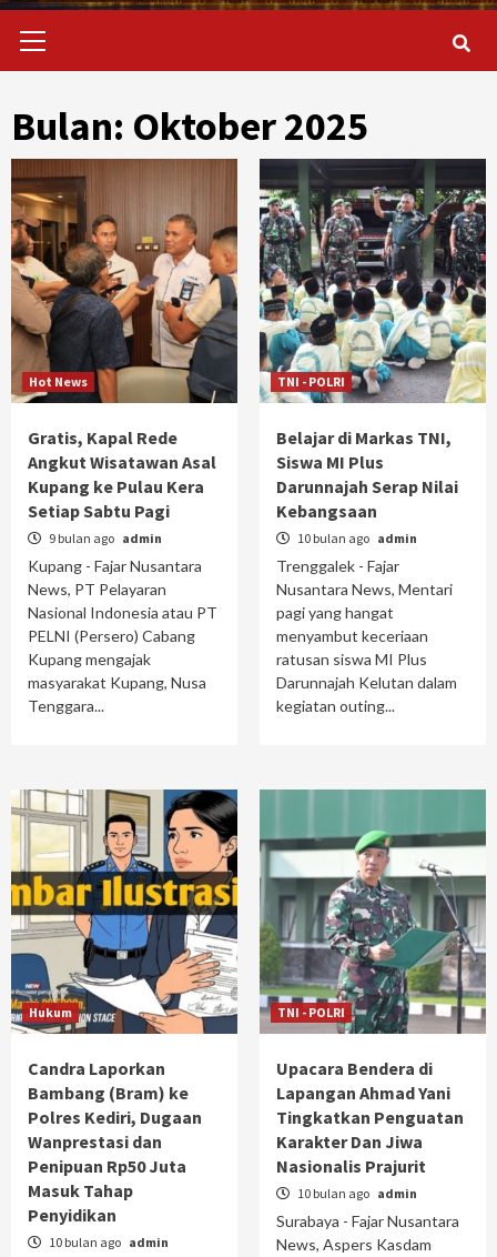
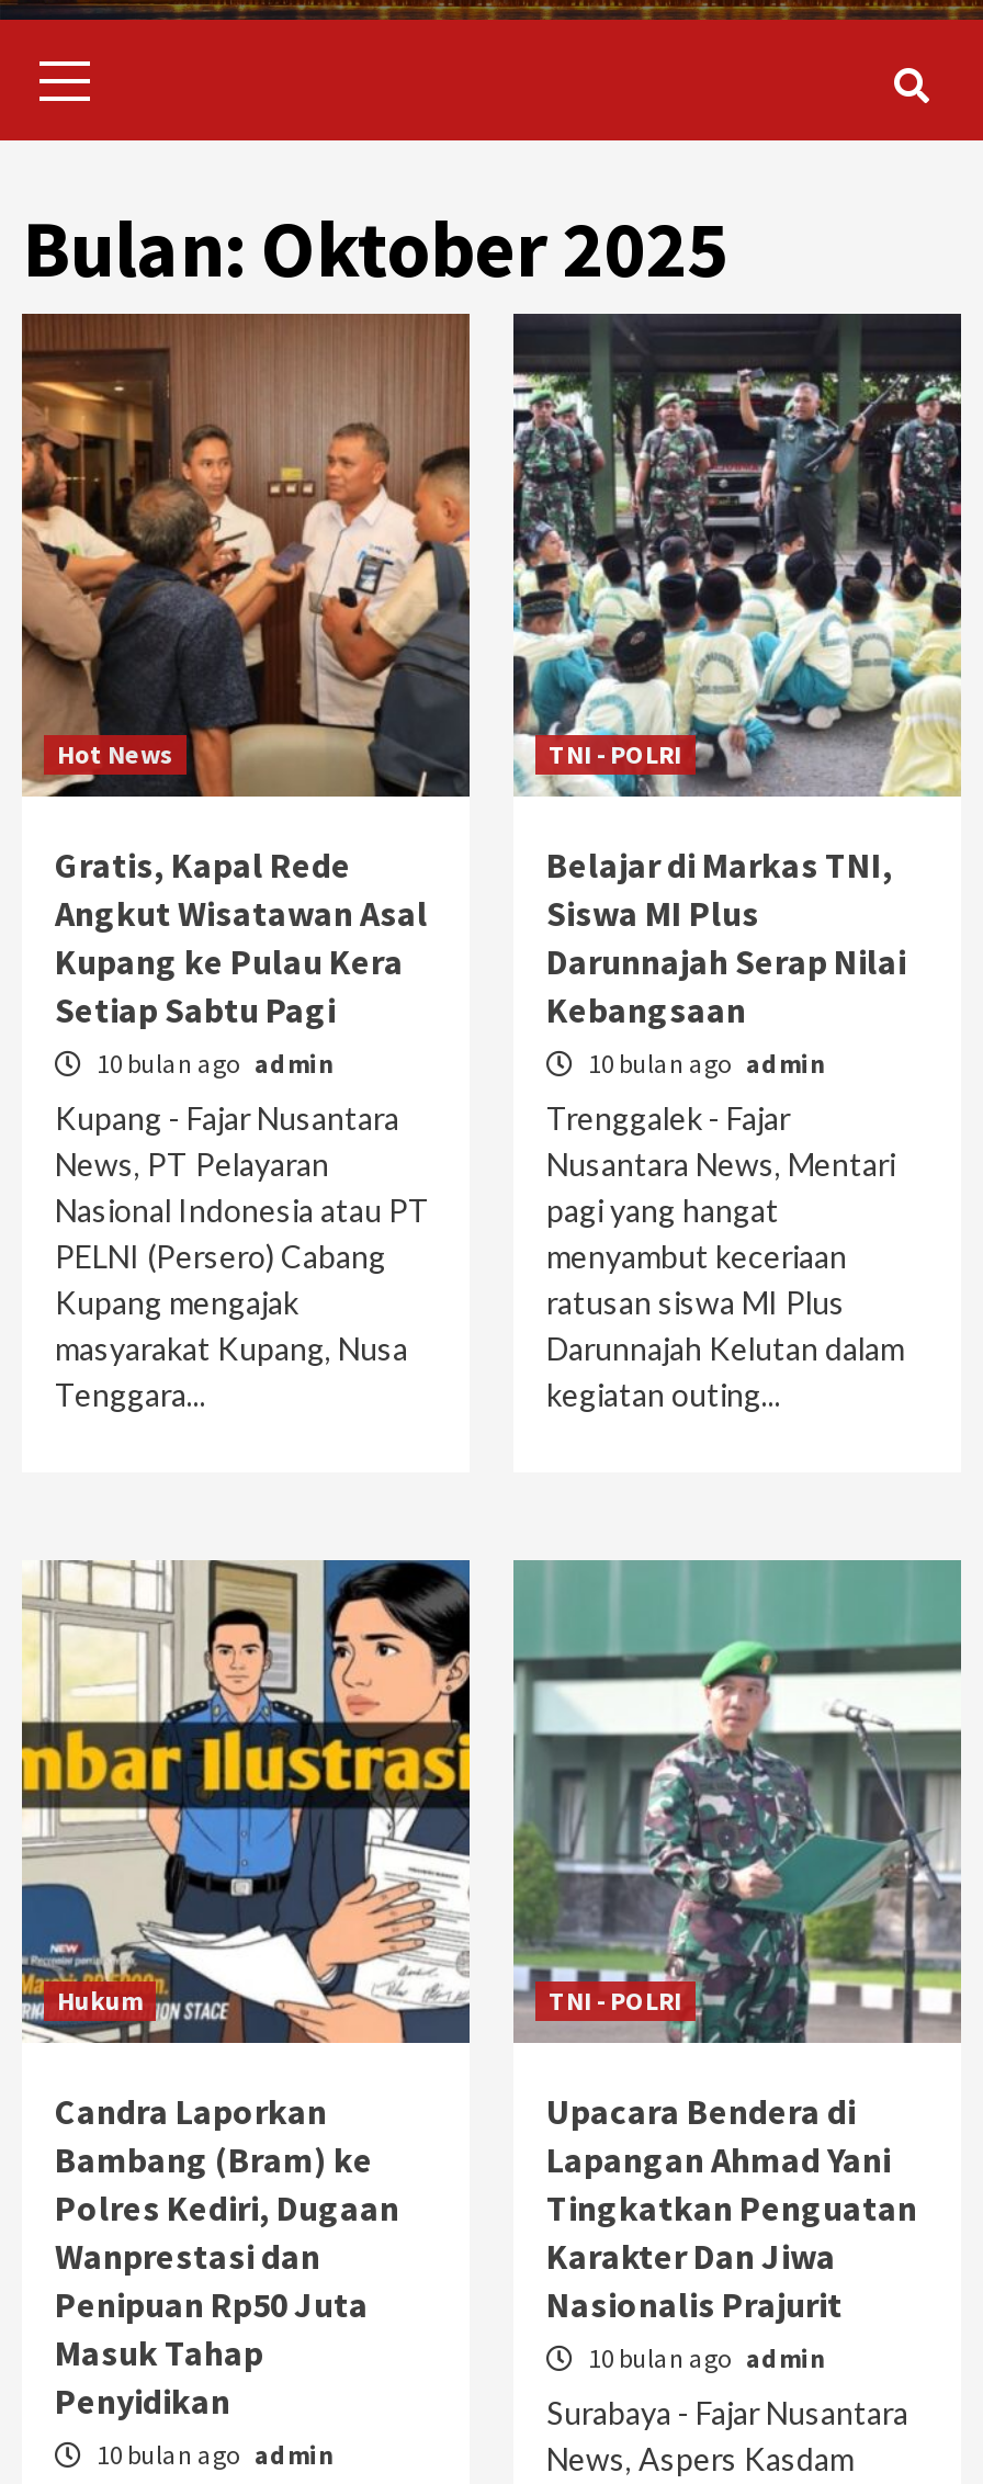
- 9 bulan ago admin
+ 10 bulan ago admin
